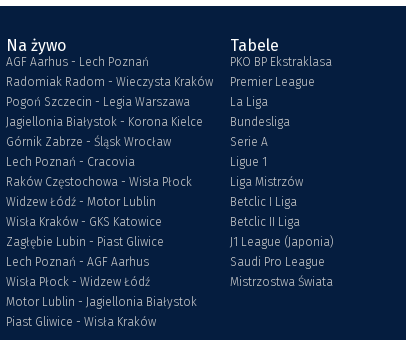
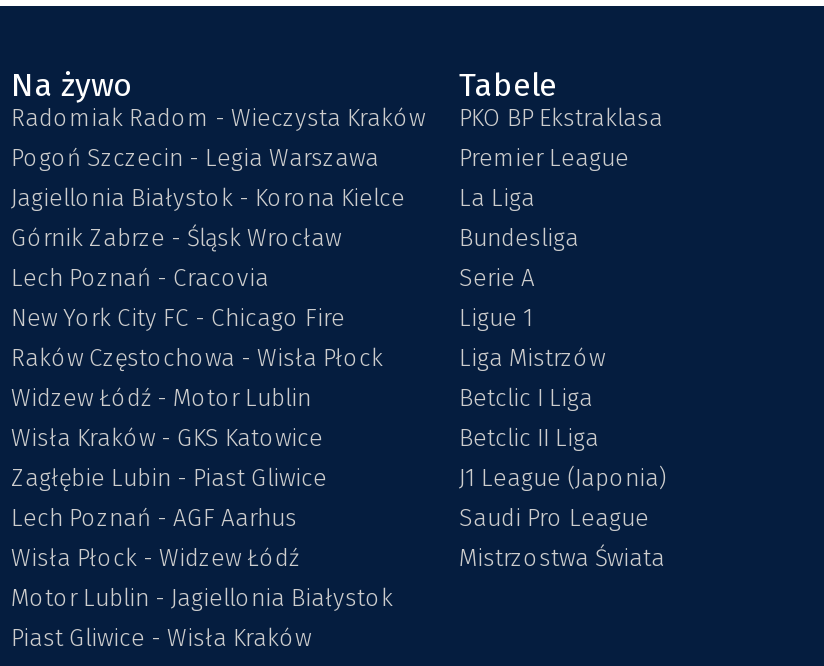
- AGF Aarhus - Lech Poznań

moved up: Radomiak Radom - Wieczysta Kraków | Pogoń Szczecin - Legia Warszawa | Jagiellonia Białystok - Korona Kielce | Górnik Zabrze - Śląsk Wrocław | Lech Poznań - Cracovia

+ New York City FC - Chicago Fire
